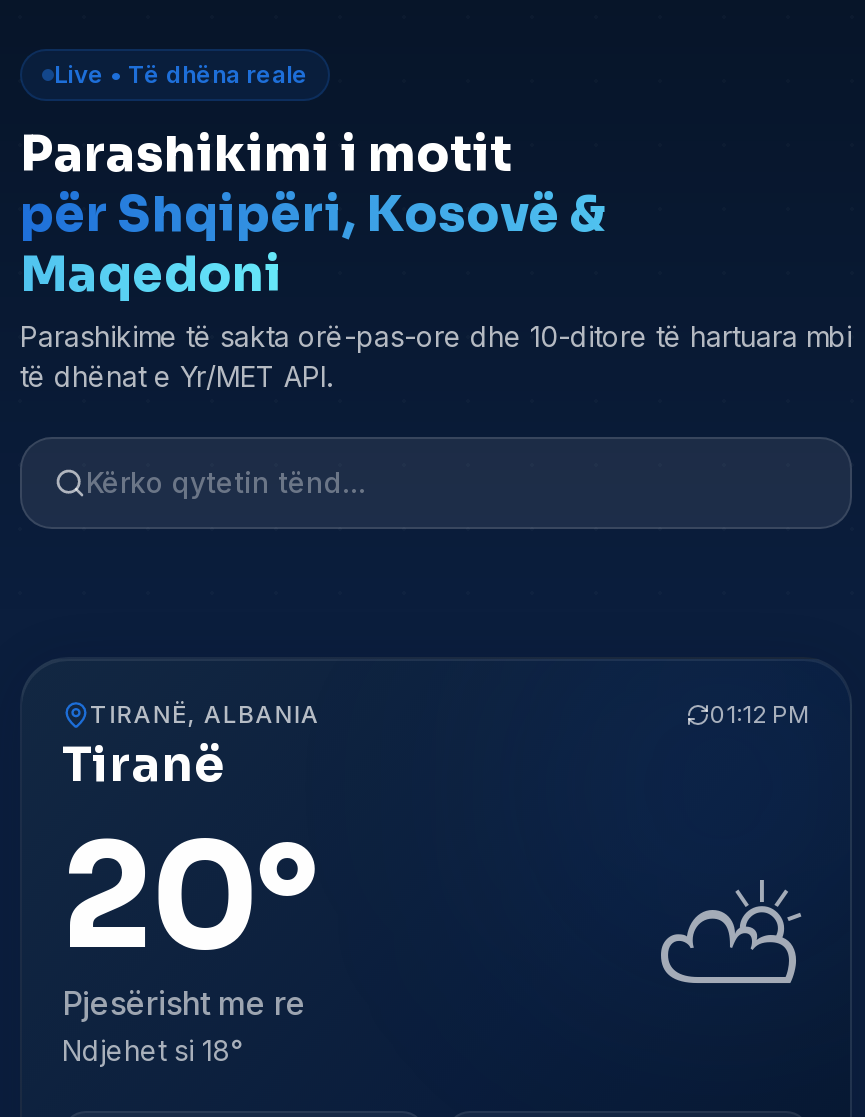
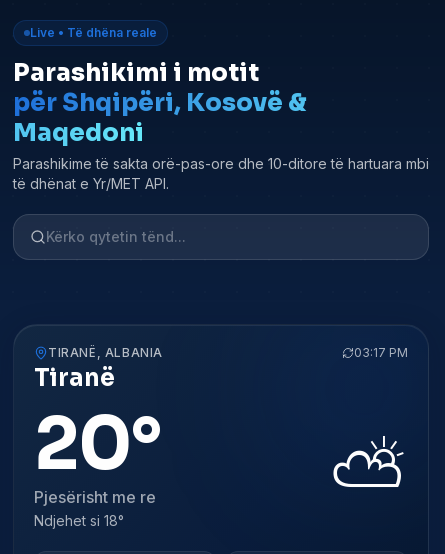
- 01:12 PM
+ 03:17 PM
